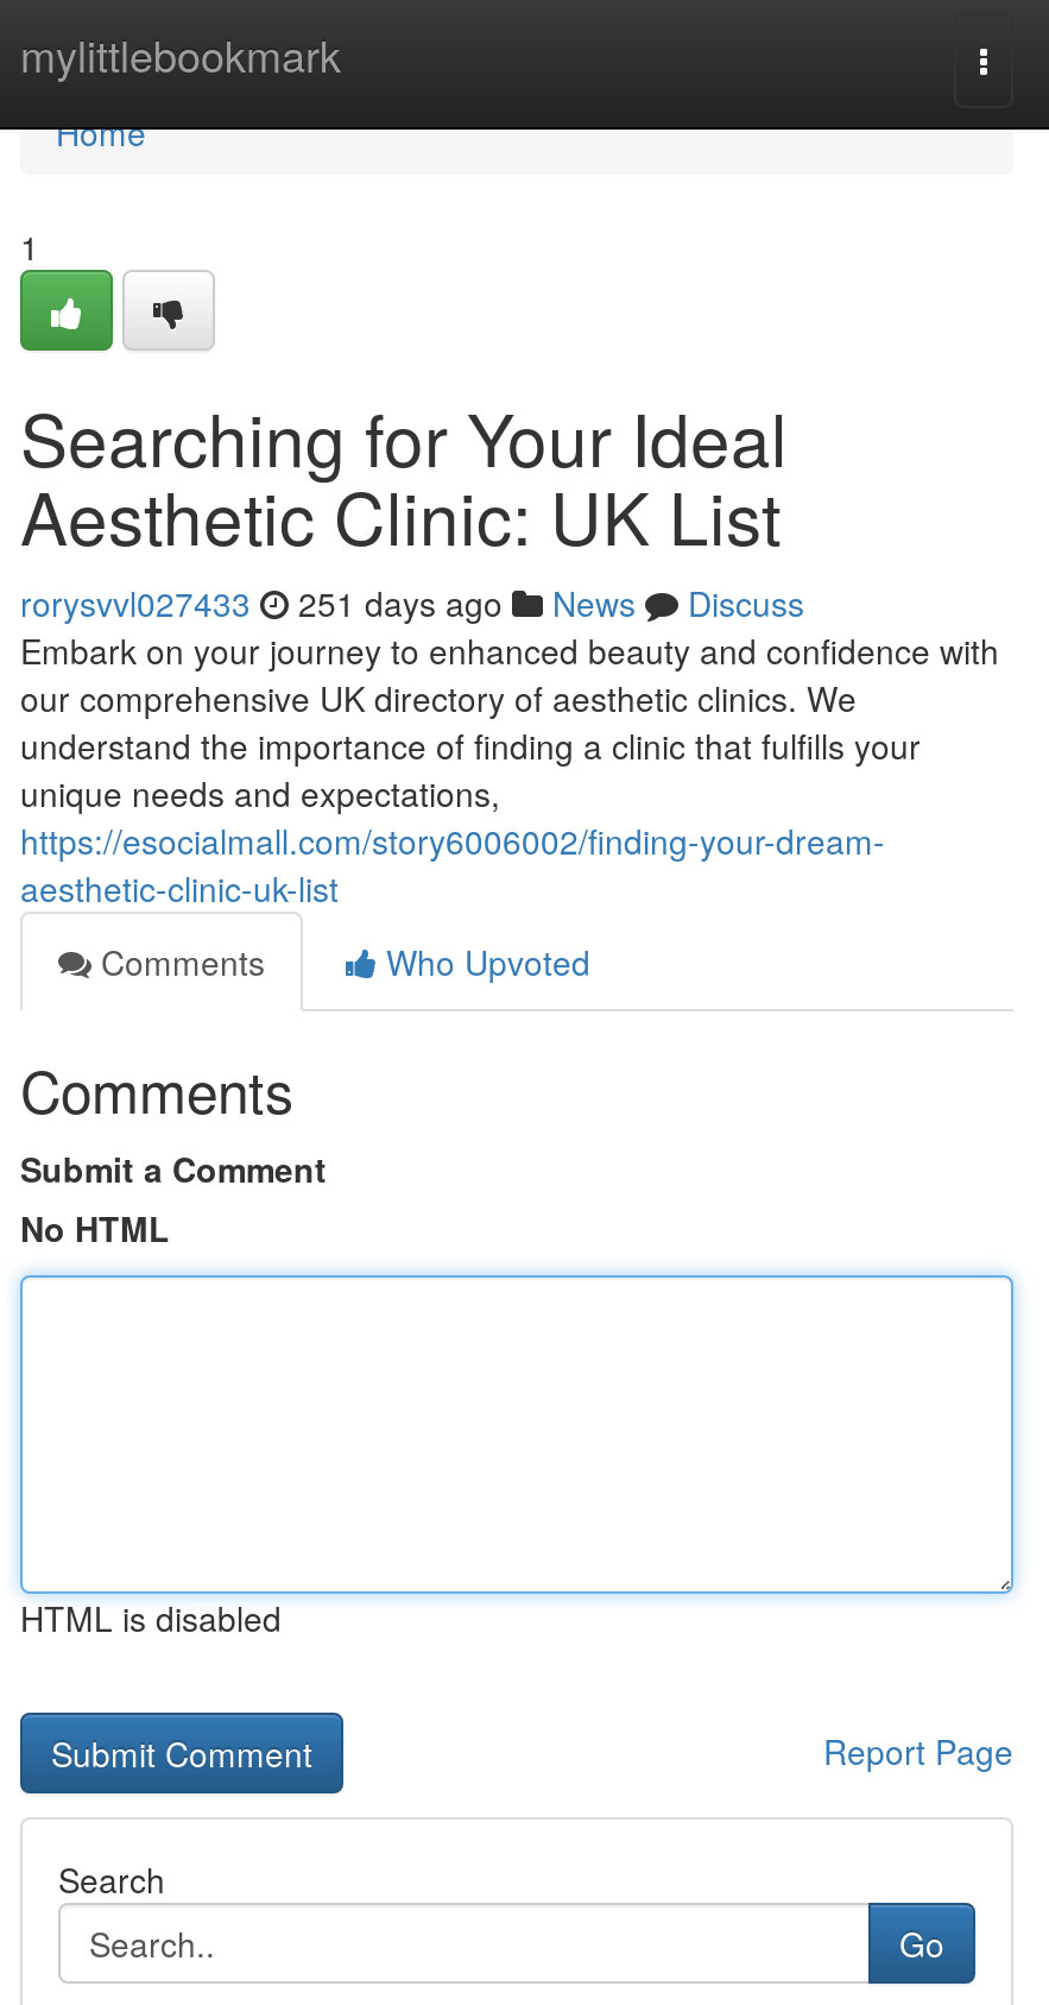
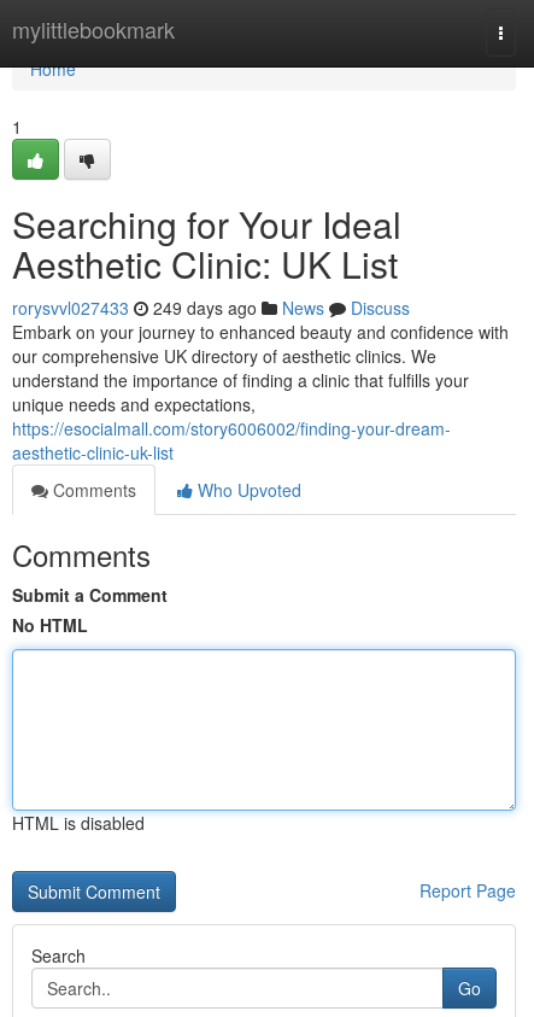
- rorysvvl027433 251 days ago News Discuss
+ rorysvvl027433 249 days ago News Discuss
